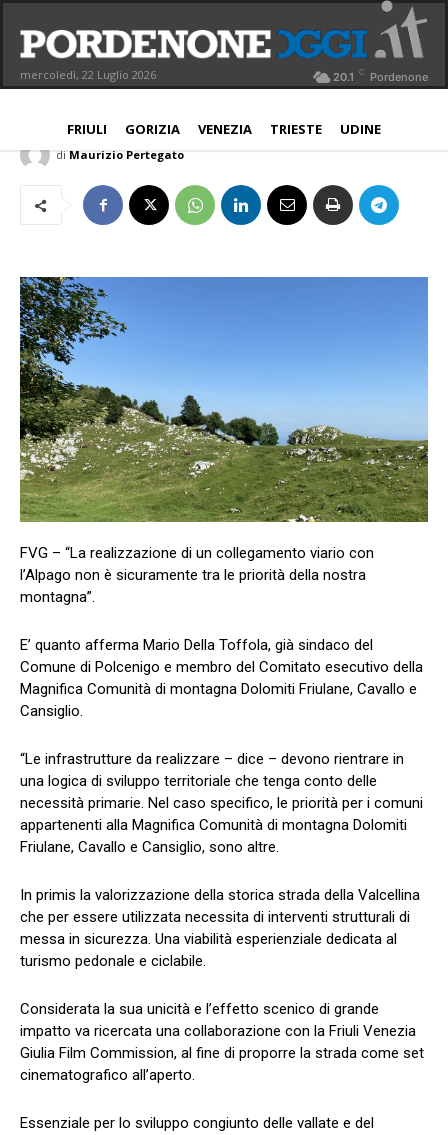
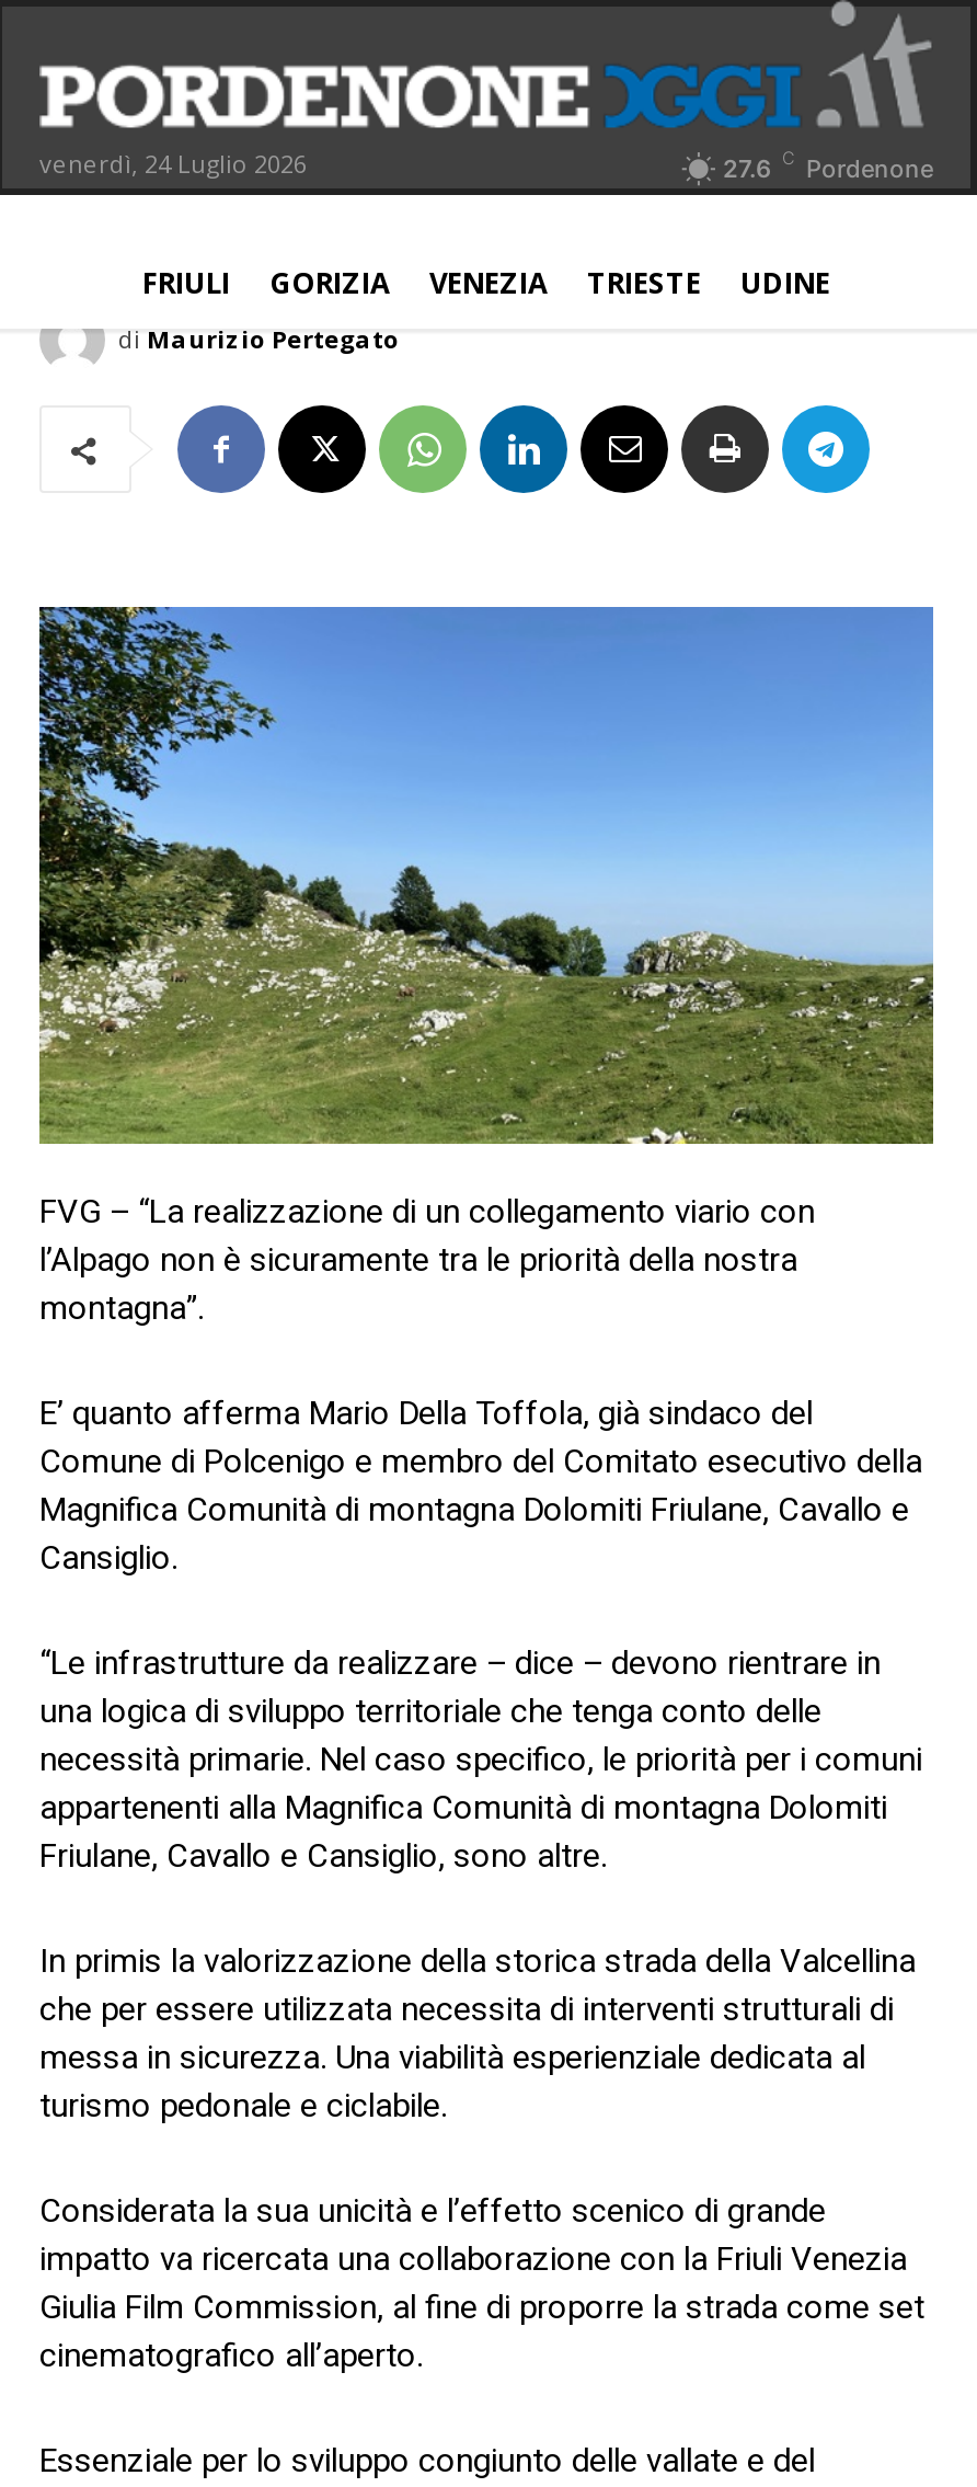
- mercoledì, 22 Luglio 2026
+ venerdì, 24 Luglio 2026

- 20.1 C Pordenone
+ 27.6 C Pordenone
